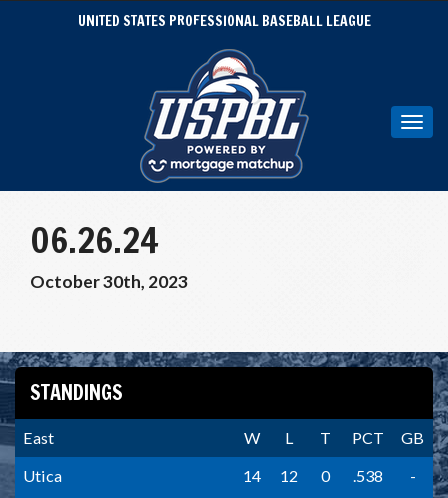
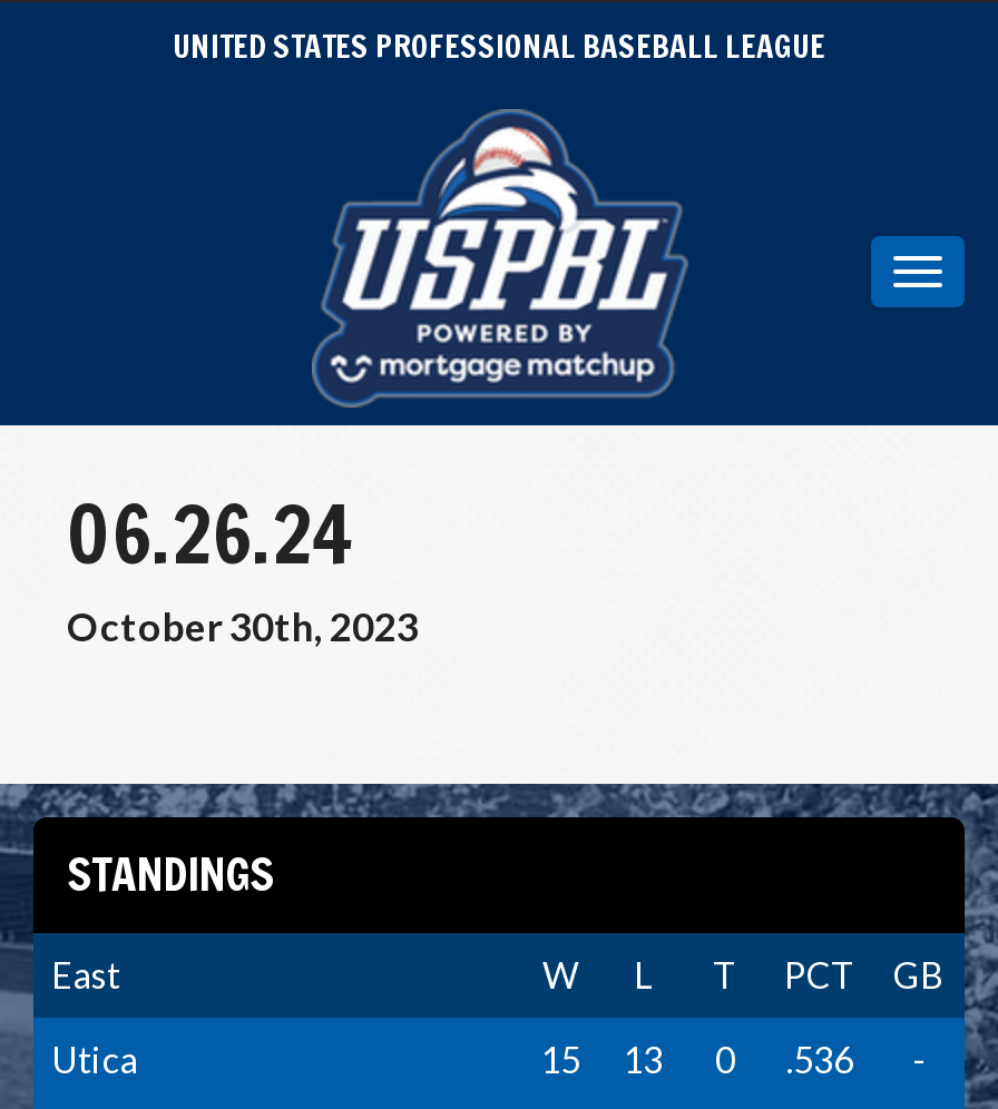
- 14
+ 15

- 12
+ 13

- .538
+ .536
